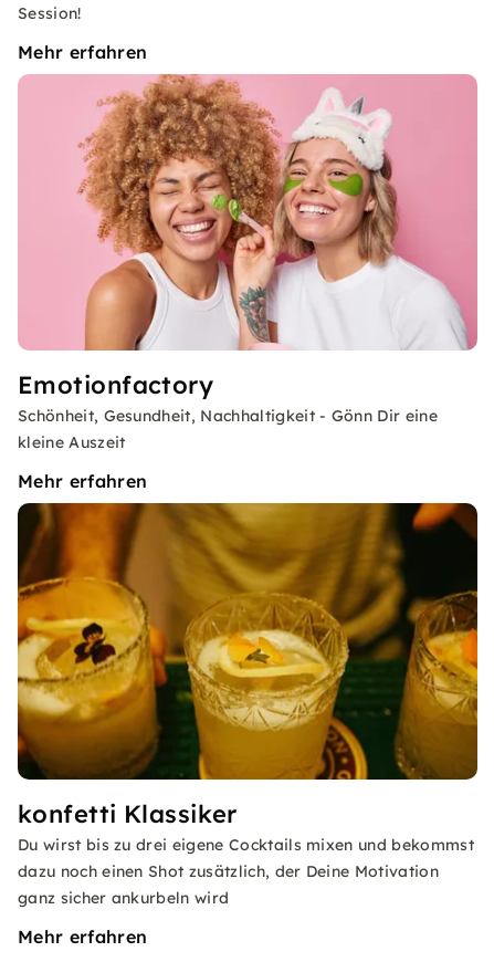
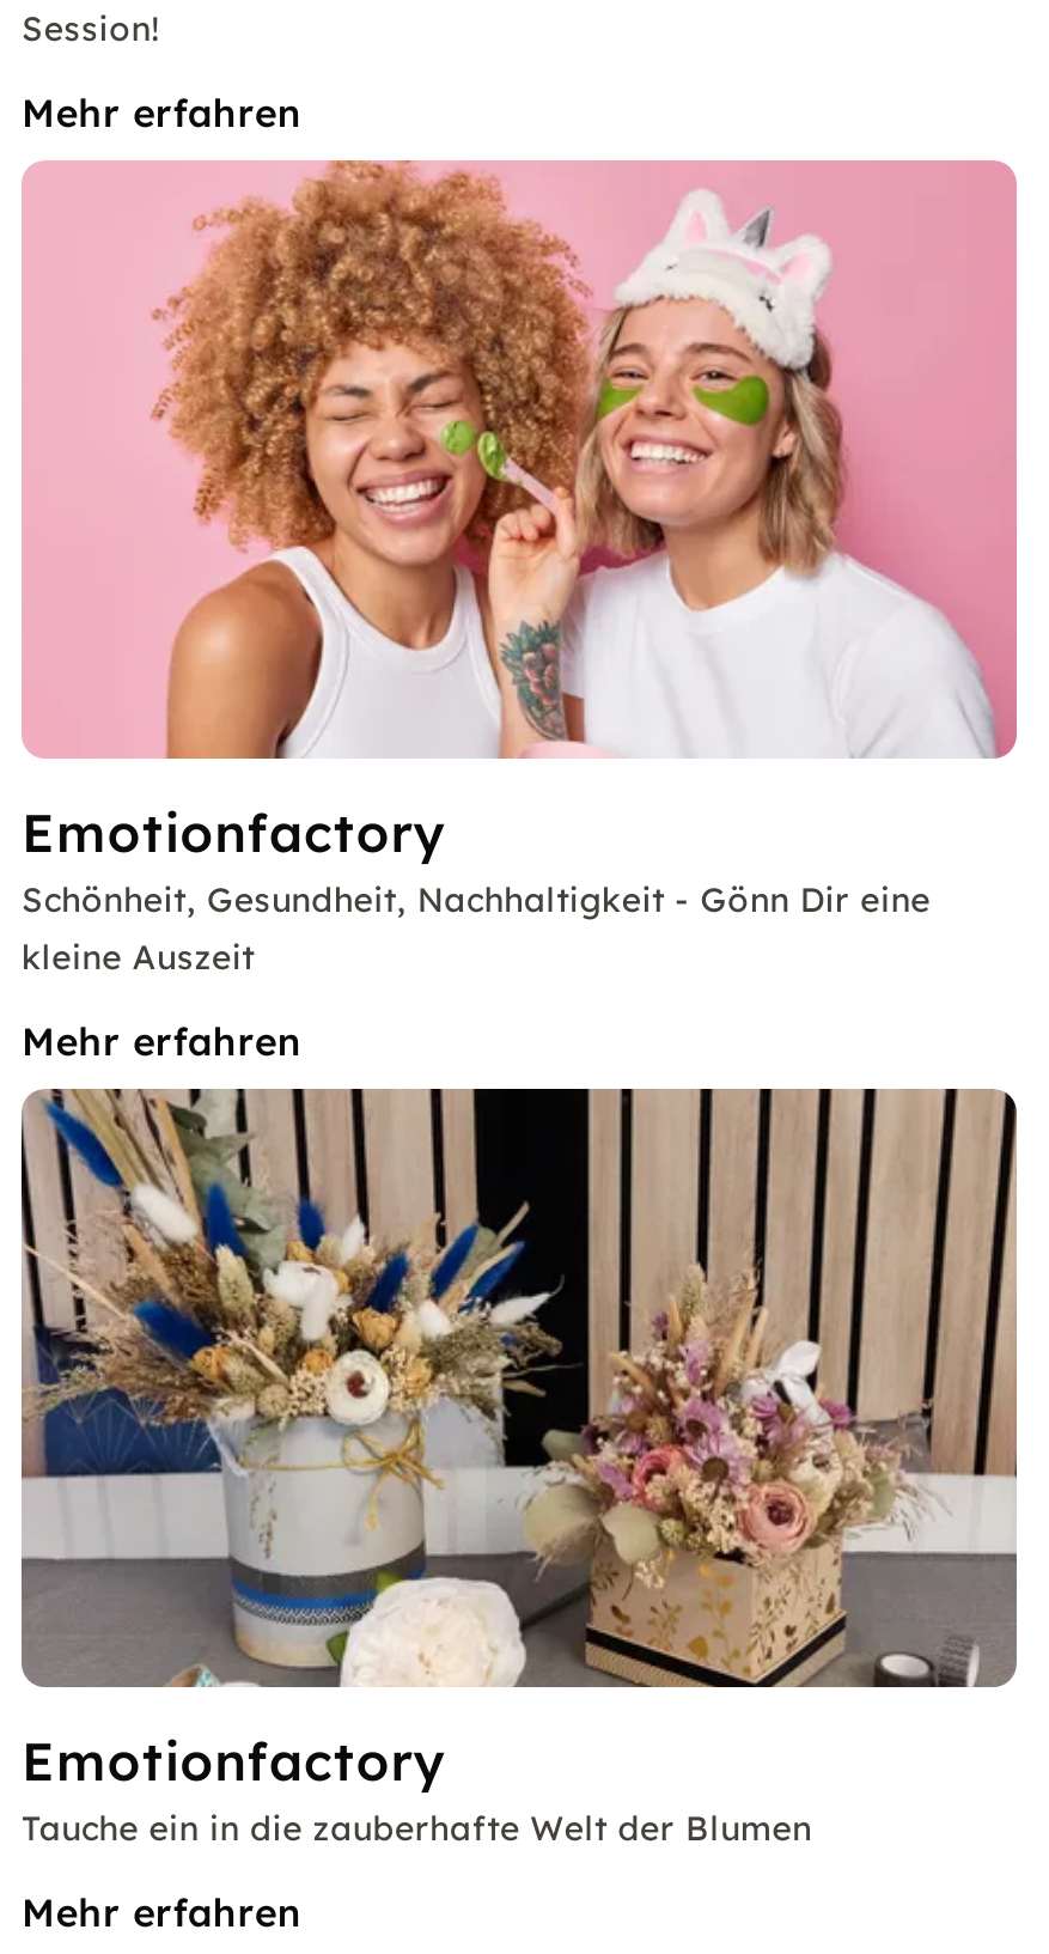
- [image]
- konfetti Klassiker
- Du wirst bis zu drei eigene Cocktails mixen und bekommst
- dazu noch einen Shot zusätzlich, der Deine Motivation
- ganz sicher ankurbeln wird
+ [image]
+ Emotionfactory
+ Tauche ein in die zauberhafte Welt der Blumen
